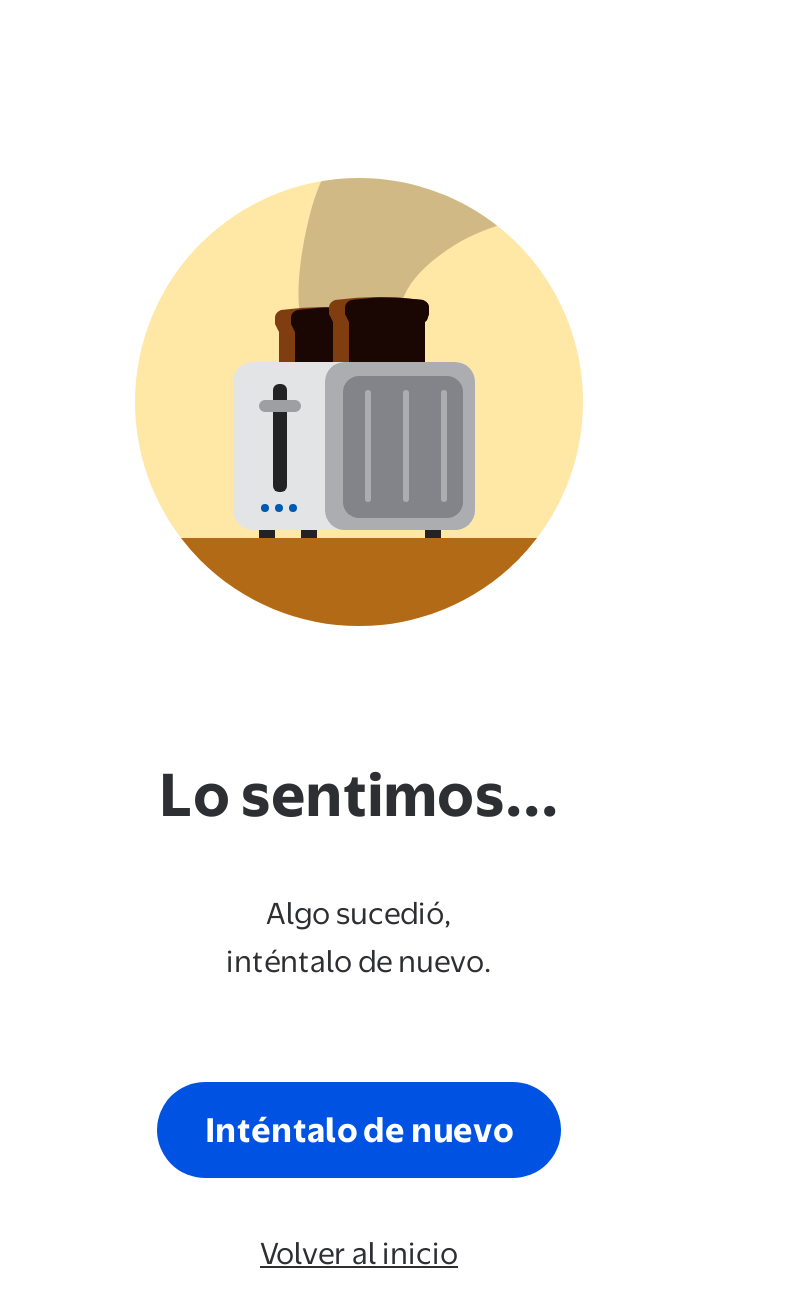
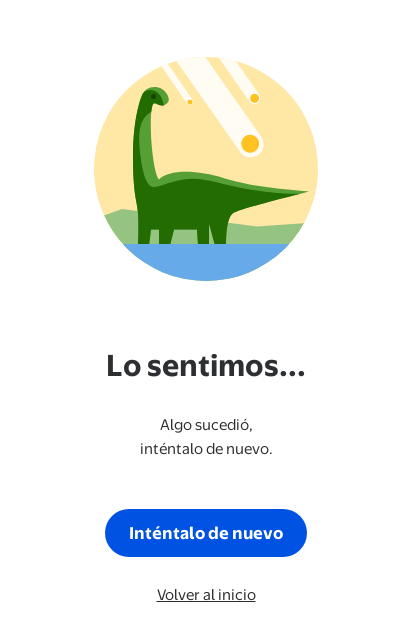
- [image]
+ [image]
